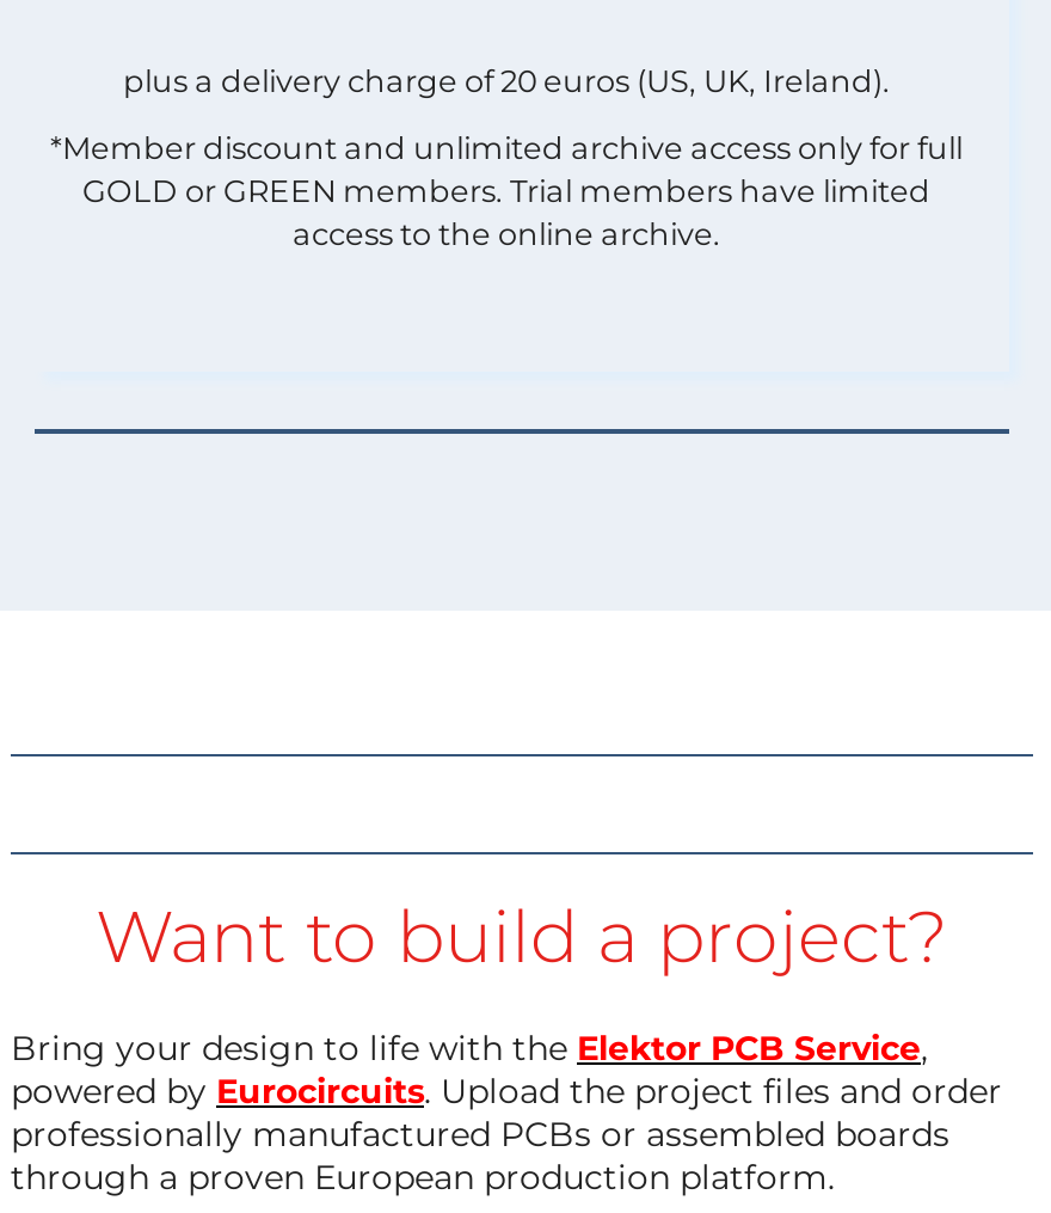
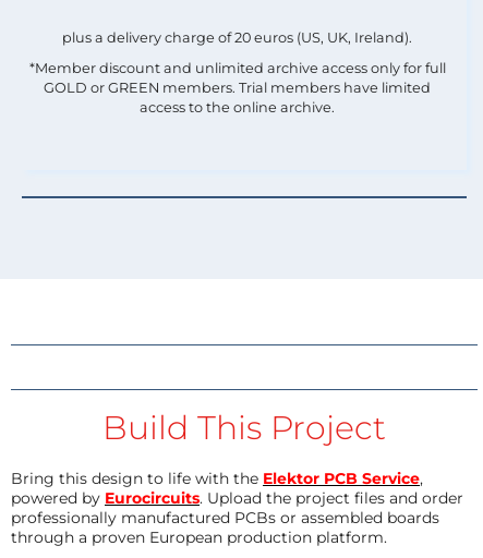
- Want to build a project?
+ Build This Project

- Bring your design to life with the Elektor PCB Service,
+ Bring this design to life with the Elektor PCB Service,
